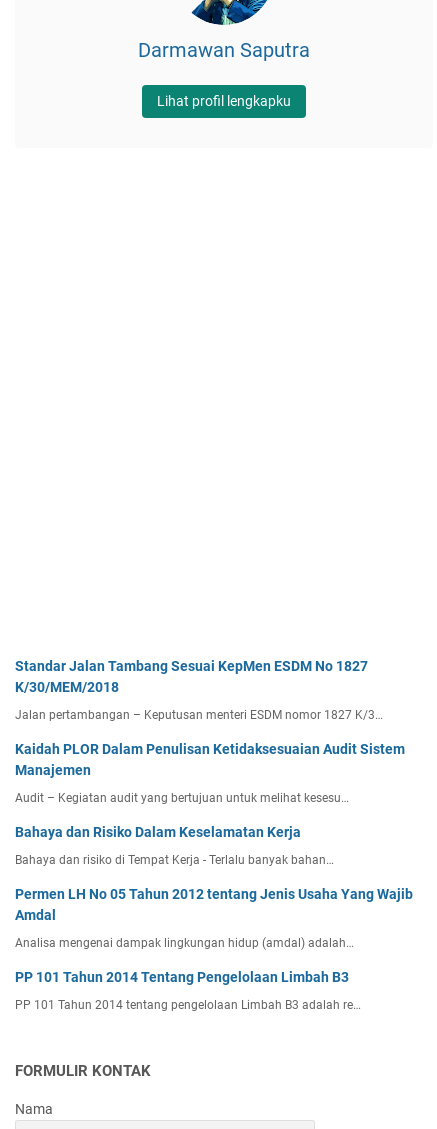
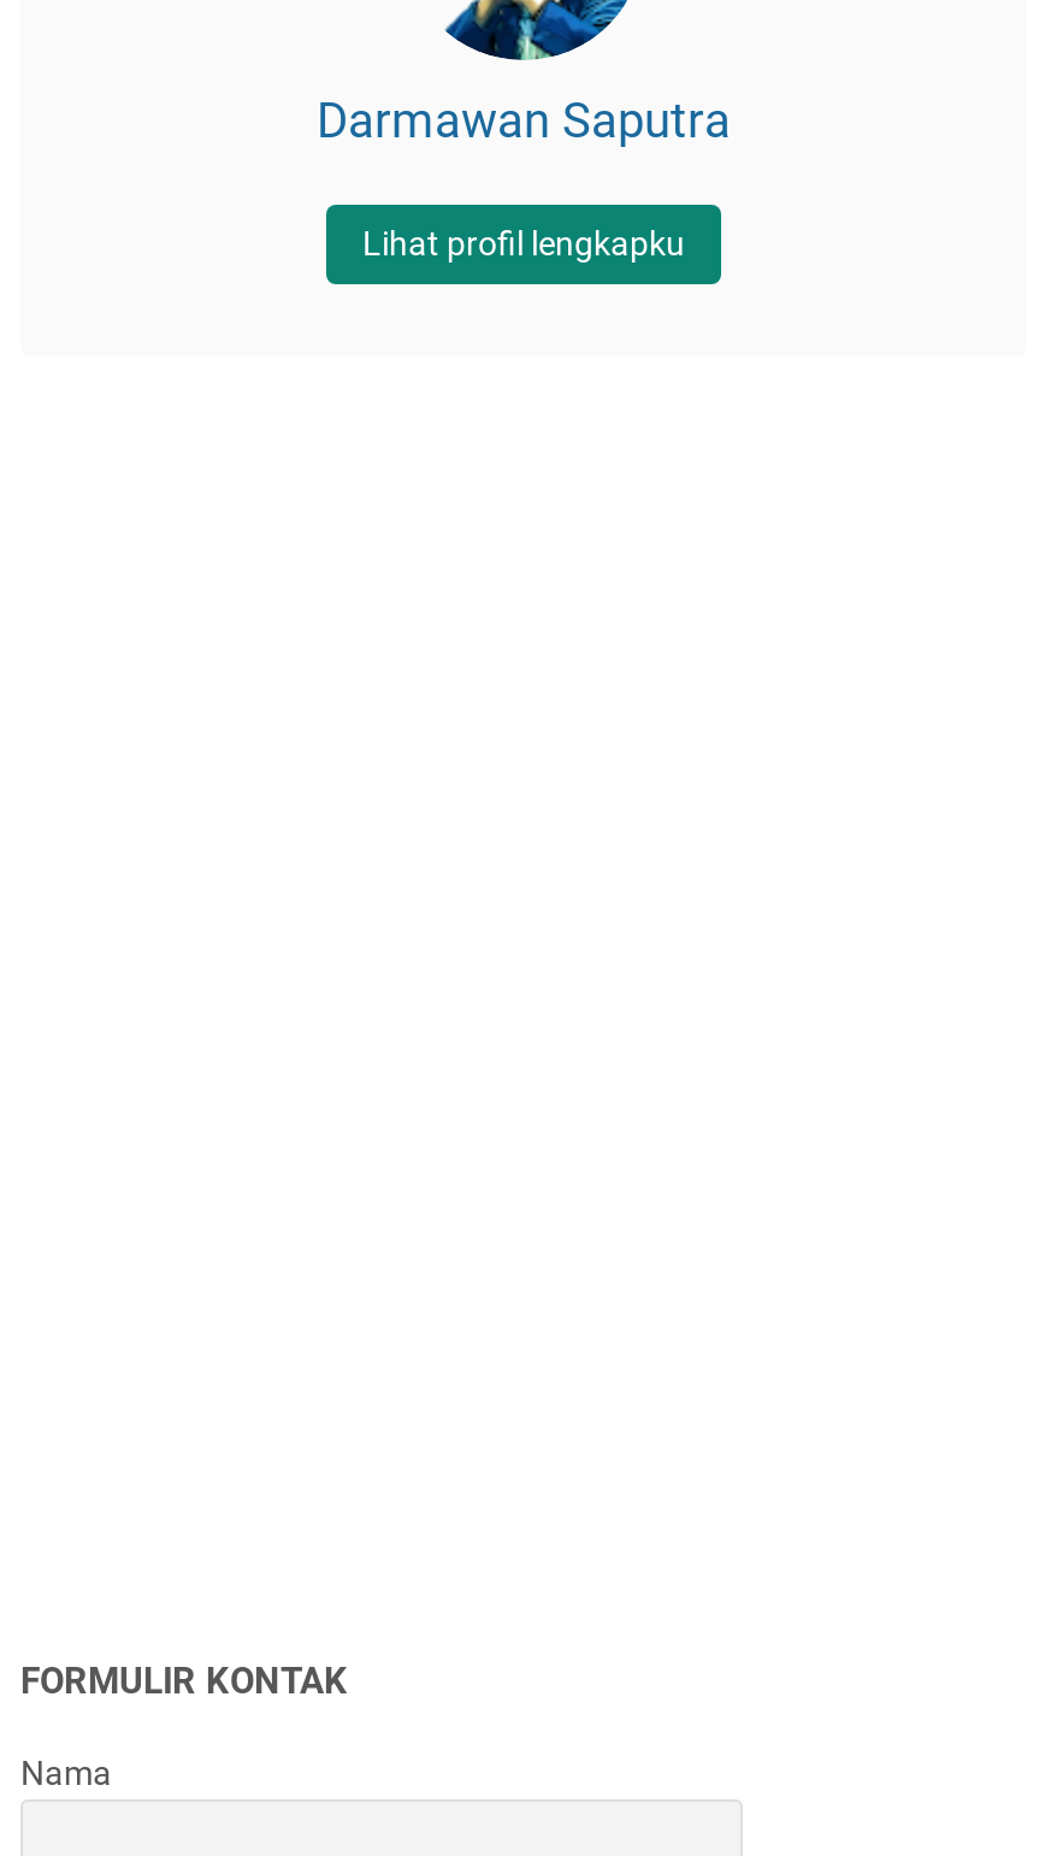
- Standar Jalan Tambang Sesuai KepMen ESDM No 1827
- K/30/MEM/2018
- Jalan pertambangan – Keputusan menteri ESDM nomor 1827 K/3…
- Kaidah PLOR Dalam Penulisan Ketidaksesuaian Audit Sistem
- Manajemen
- Audit – Kegiatan audit yang bertujuan untuk melihat kesesu…
- Bahaya dan Risiko Dalam Keselamatan Kerja
- Bahaya dan risiko di Tempat Kerja - Terlalu banyak bahan…
- Permen LH No 05 Tahun 2012 tentang Jenis Usaha Yang Wajib
- Amdal
- Analisa mengenai dampak lingkungan hidup (amdal) adalah…
- PP 101 Tahun 2014 Tentang Pengelolaan Limbah B3
- PP 101 Tahun 2014 tentang pengelolaan Limbah B3 adalah re…
